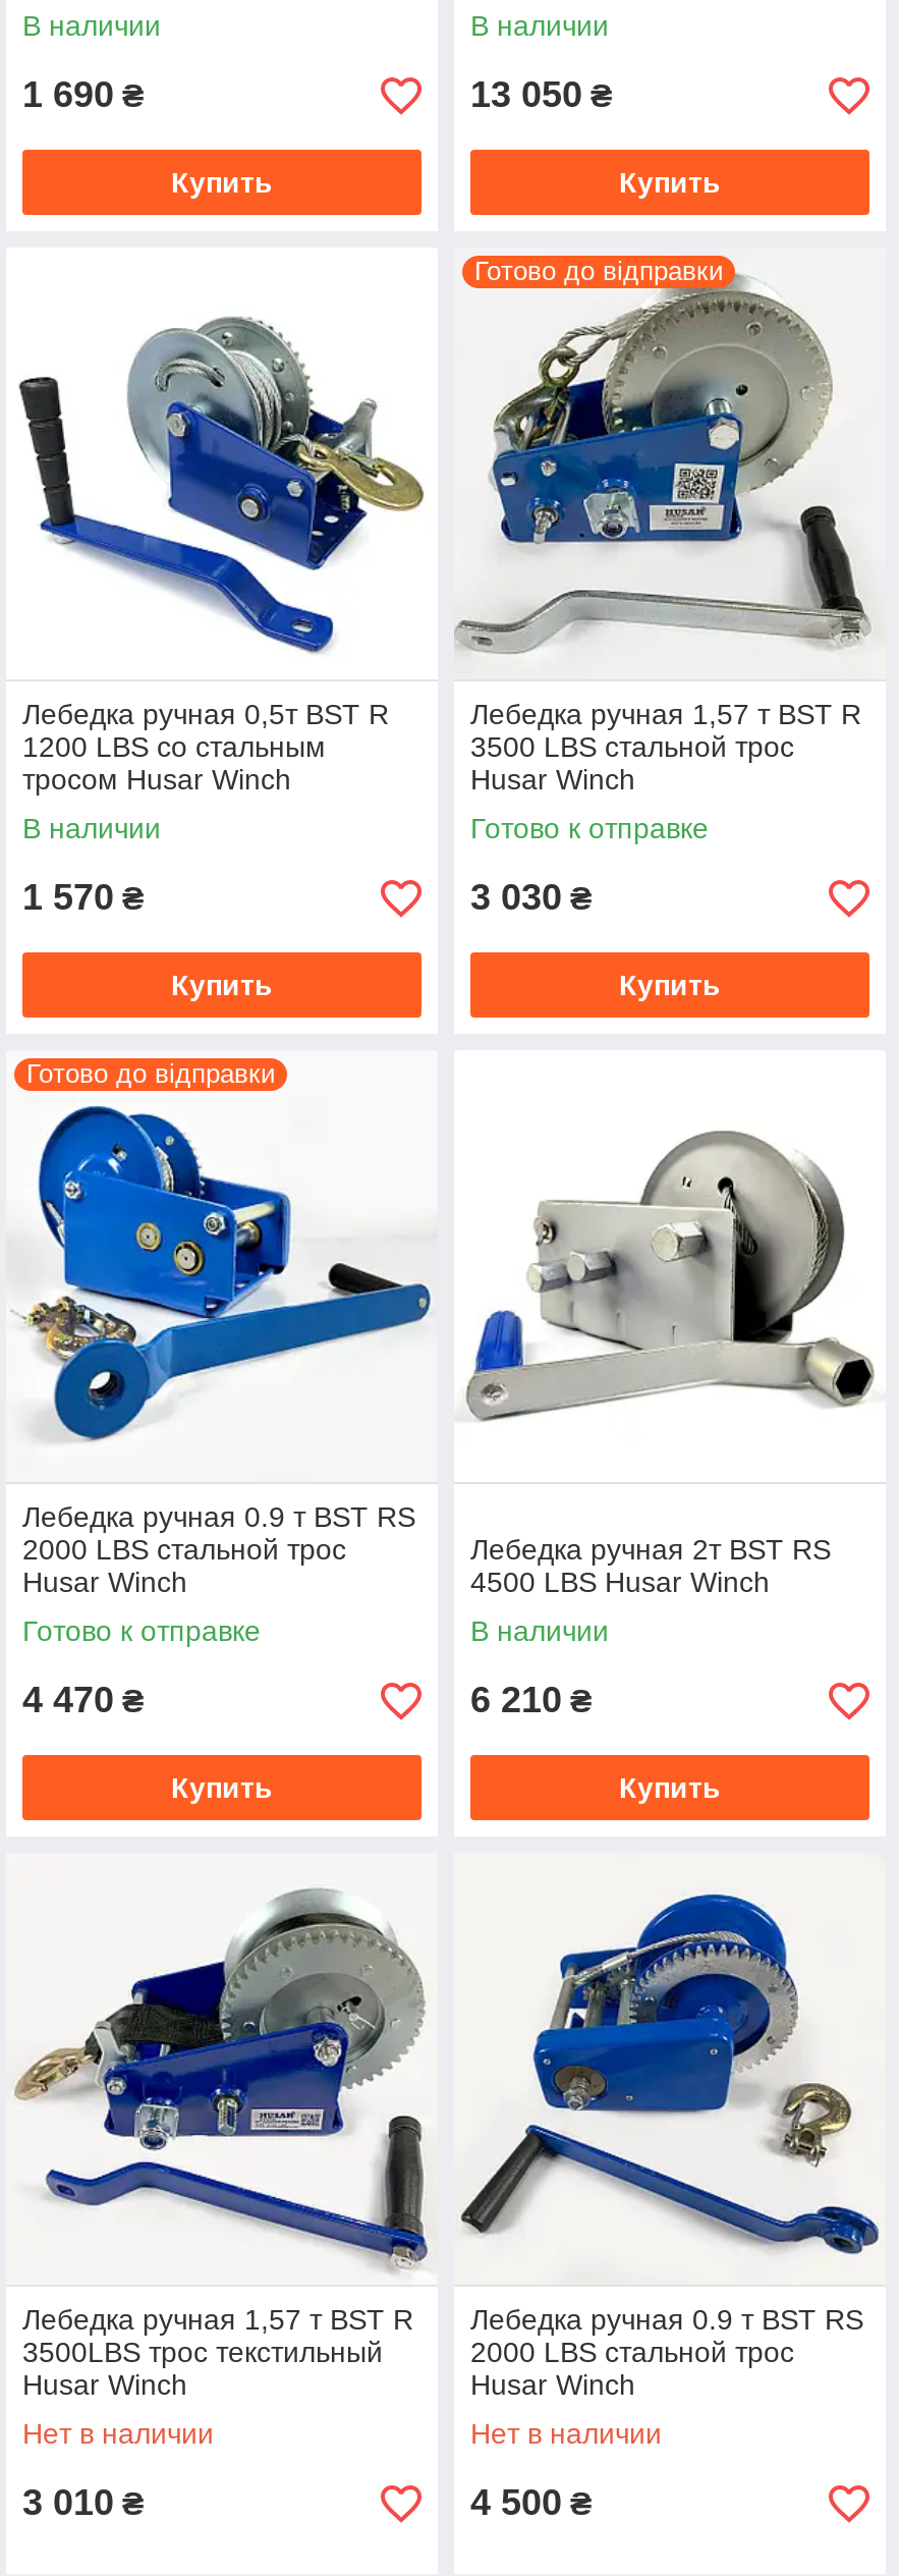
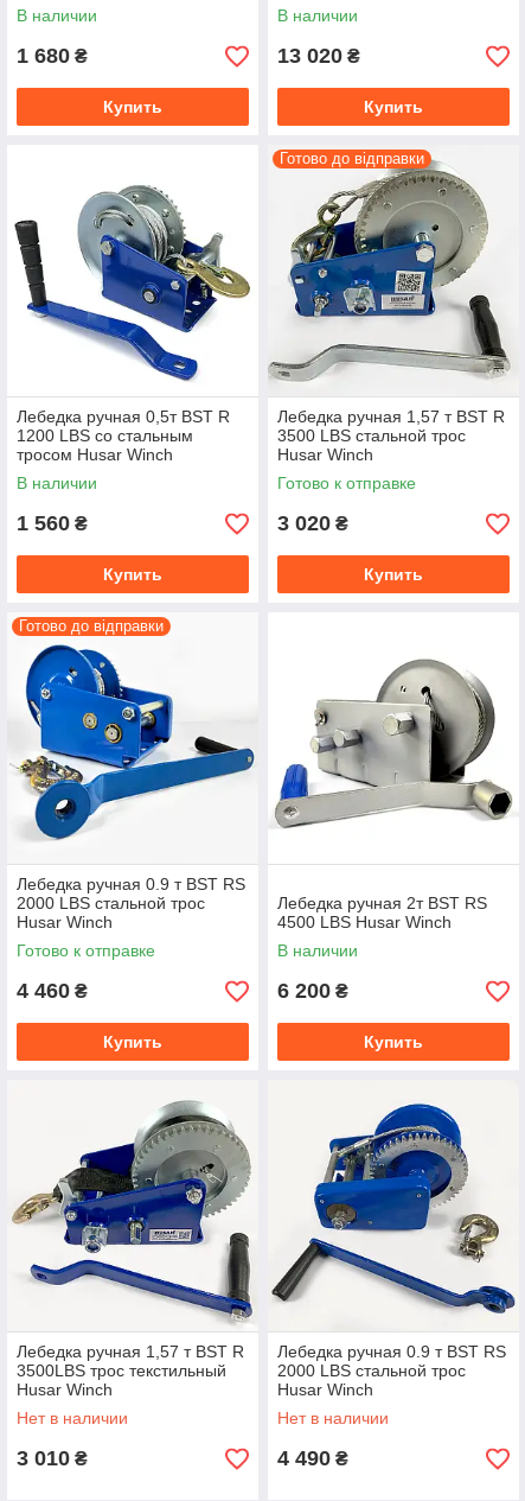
- 1 690 ₴
+ 1 680 ₴

- 13 050 ₴
+ 13 020 ₴

- 1 570 ₴
+ 1 560 ₴

- 3 030 ₴
+ 3 020 ₴

- 4 470 ₴
+ 4 460 ₴

- 6 210 ₴
+ 6 200 ₴

- 4 500 ₴
+ 4 490 ₴
